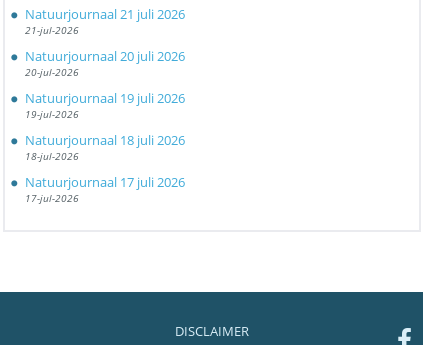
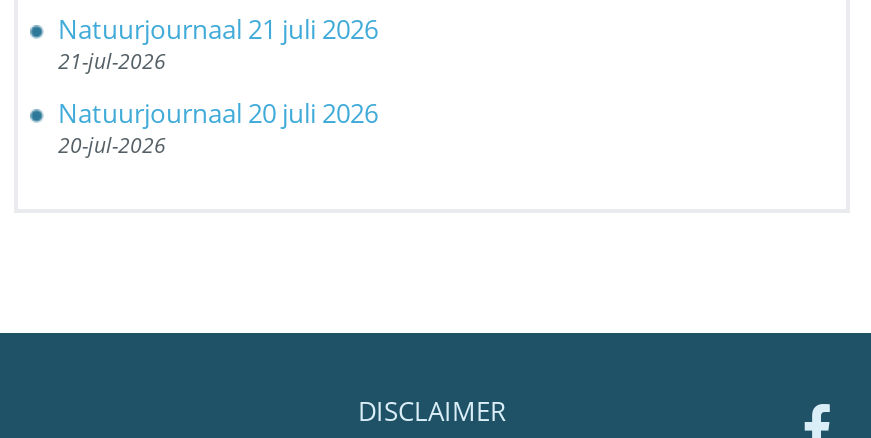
- Natuurjournaal 19 juli 2026
- 19-jul-2026
- Natuurjournaal 18 juli 2026
- 18-jul-2026
- Natuurjournaal 17 juli 2026
- 17-jul-2026
